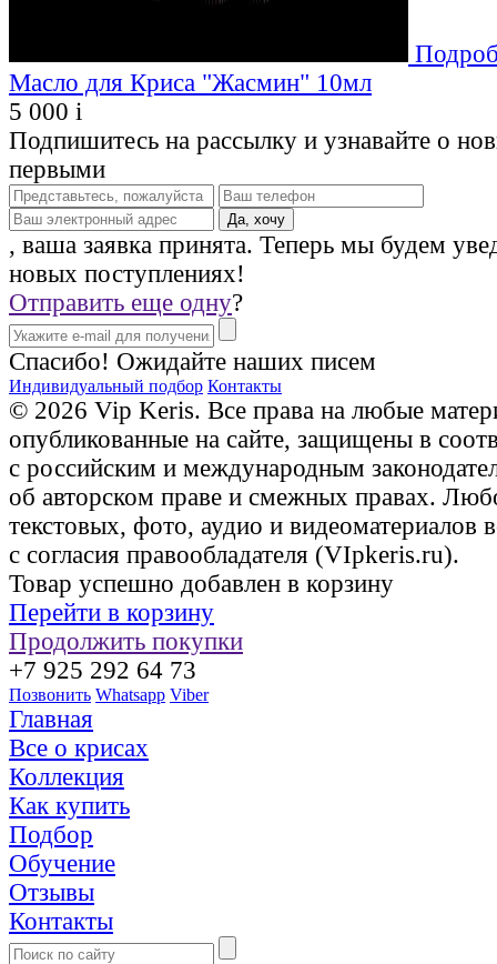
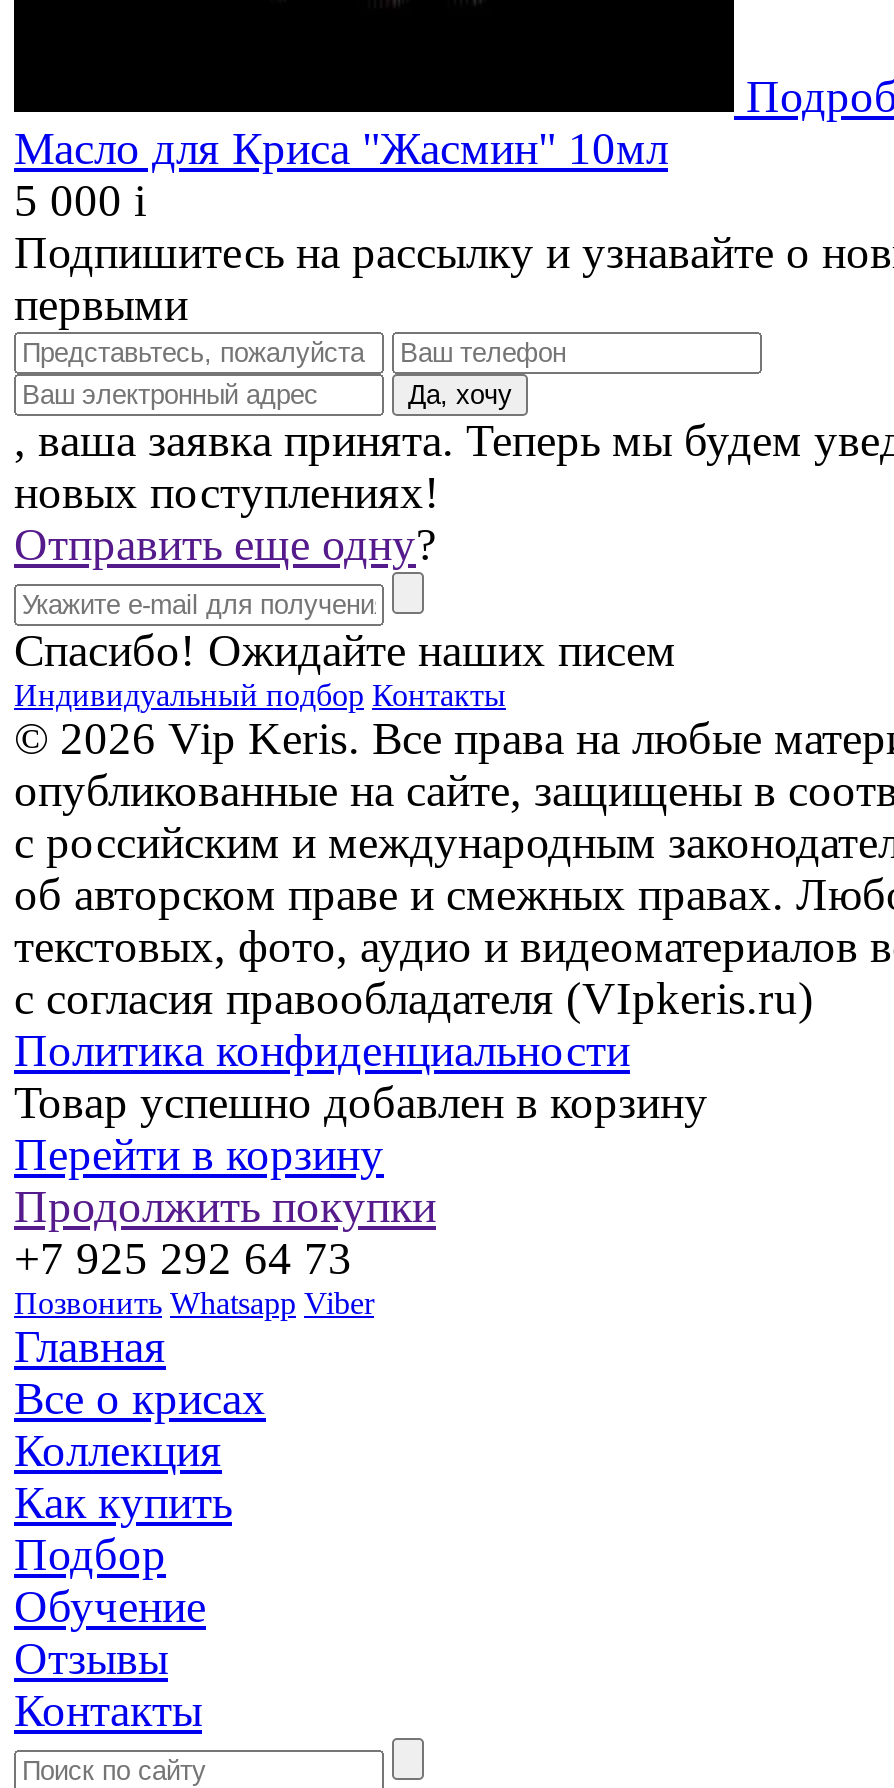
- с согласия правообладателя (VIpkeris.ru).
+ с согласия правообладателя (VIpkeris.ru)
+ Политика конфиденциальности
